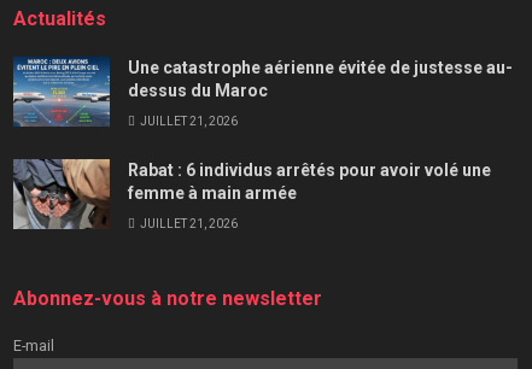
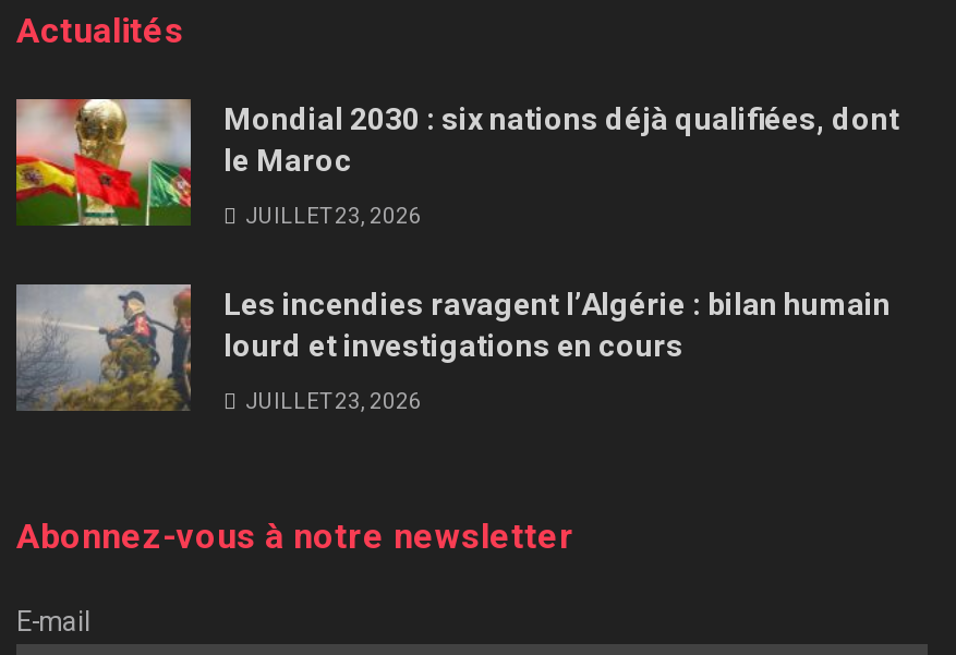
- [image]
- Une catastrophe aérienne évitée de justesse au-
- dessus du Maroc
+ [image]
+ Mondial 2030 : six nations déjà qualifiées, dont
+ le Maroc

- JUILLET 21, 2026
+ JUILLET 23, 2026

- [image]
- Rabat : 6 individus arrêtés pour avoir volé une
- femme à main armée
+ [image]
+ Les incendies ravagent l’Algérie : bilan humain
+ lourd et investigations en cours

- JUILLET 21, 2026
+ JUILLET 23, 2026
